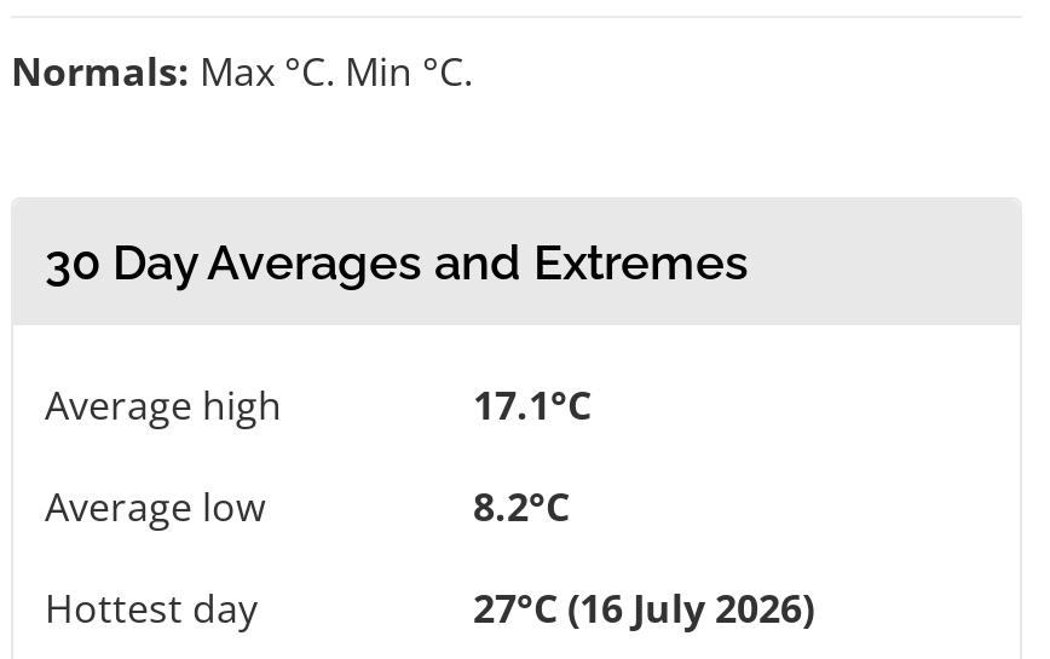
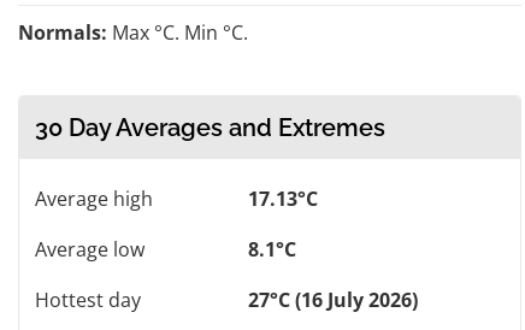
- 17.1°C
+ 17.13°C

- 8.2°C
+ 8.1°C
